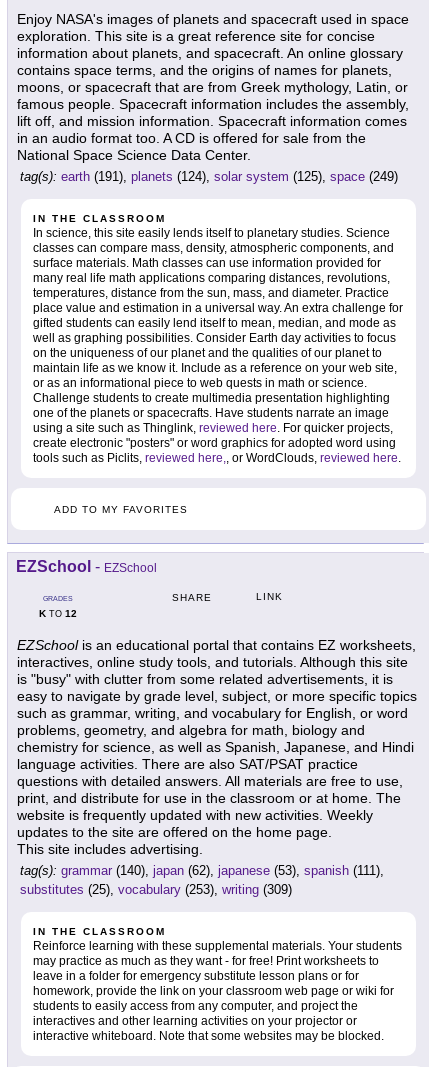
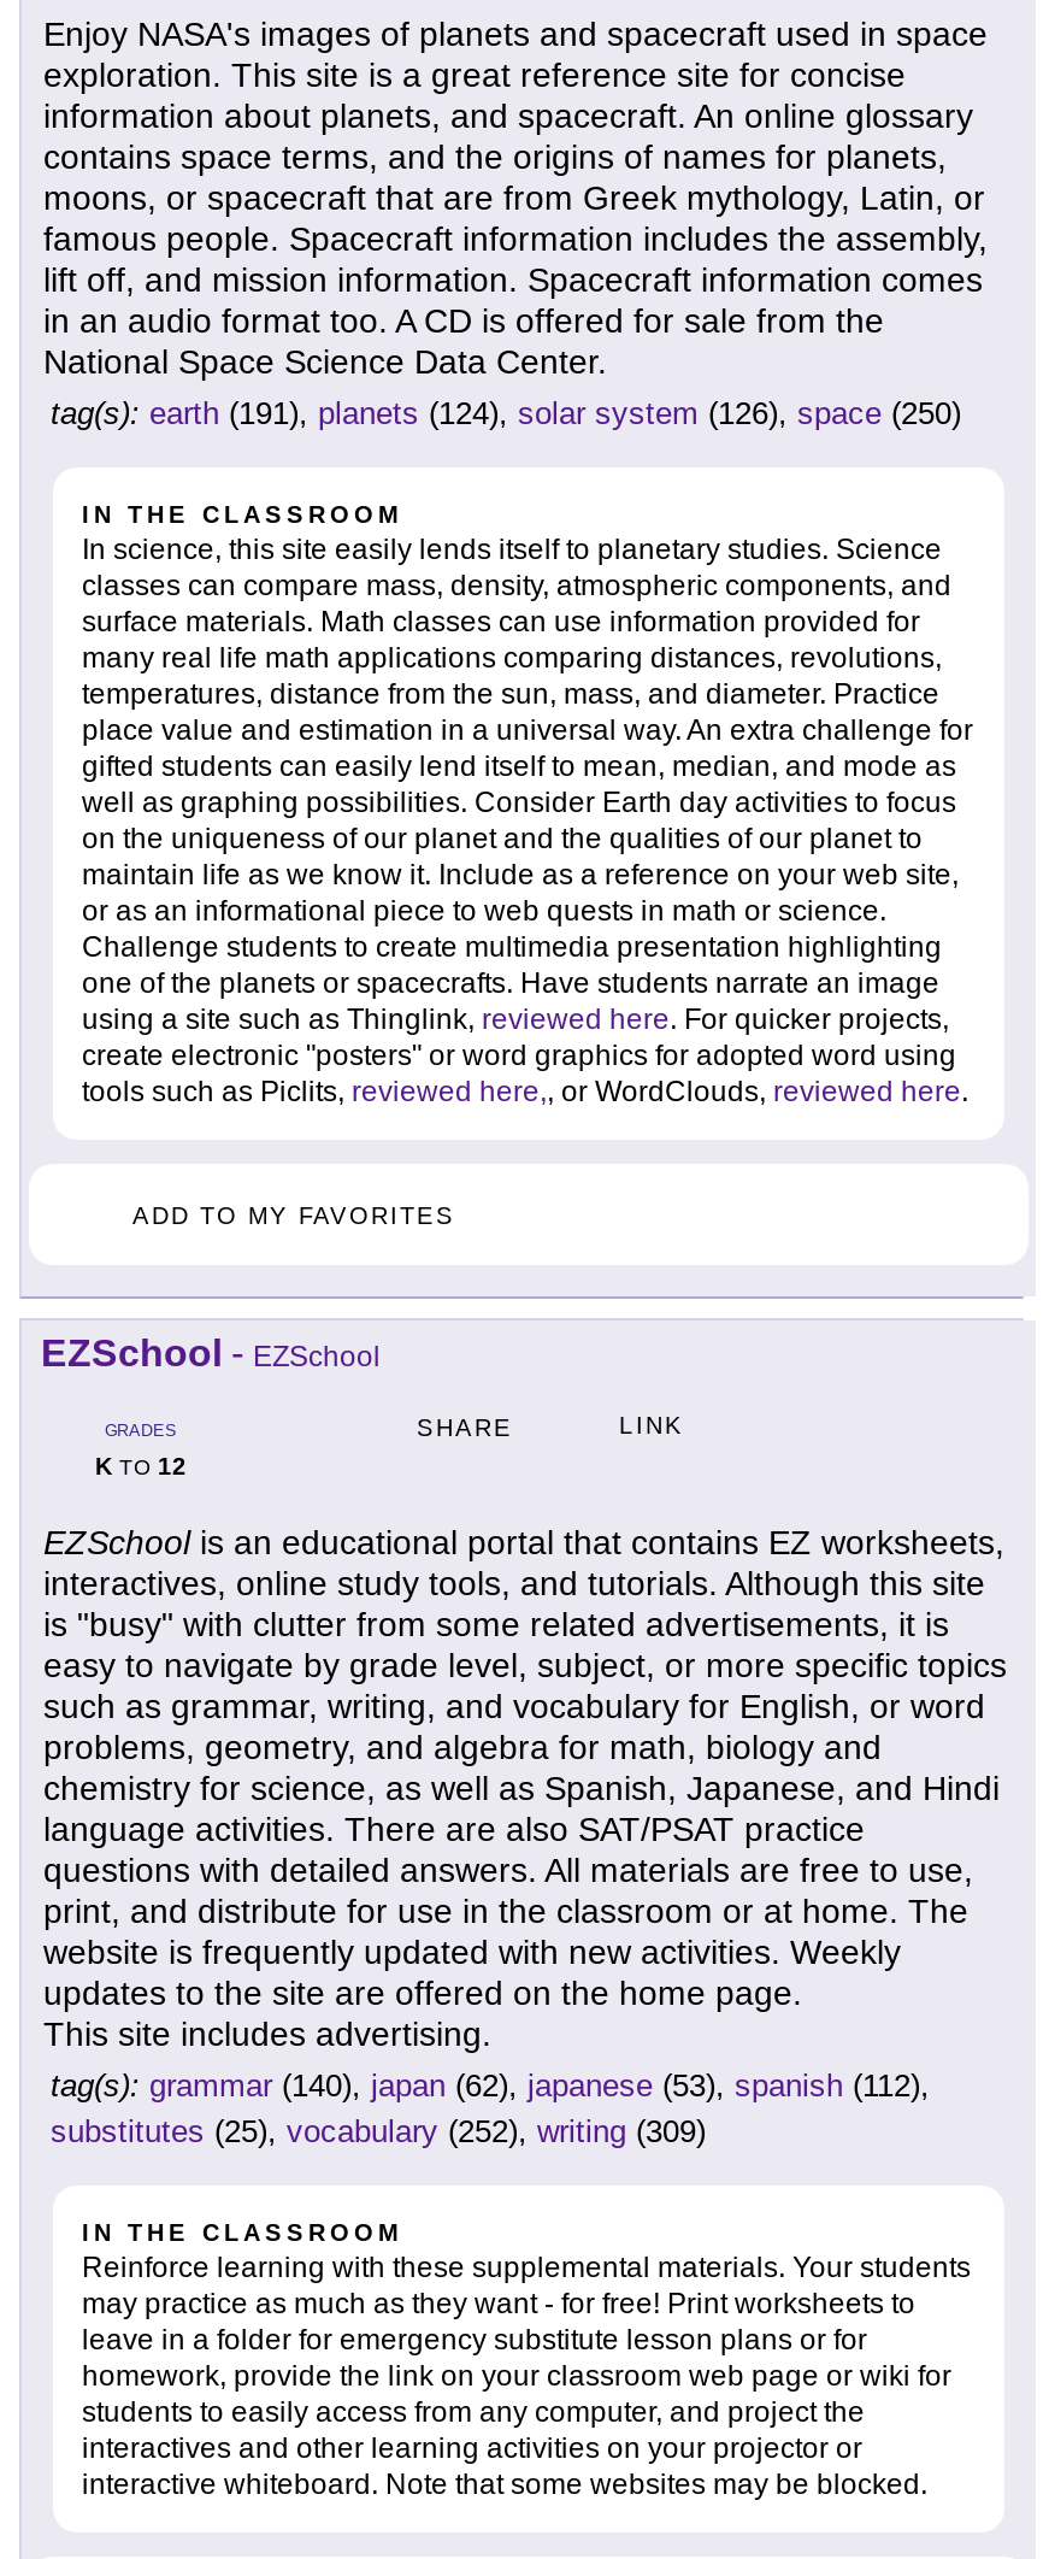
- tag(s): earth (191), planets (124), solar system (125), space (249)
+ tag(s): earth (191), planets (124), solar system (126), space (250)

- tag(s): grammar (140), japan (62), japanese (53), spanish (111),
+ tag(s): grammar (140), japan (62), japanese (53), spanish (112),

- substitutes (25), vocabulary (253), writing (309)
+ substitutes (25), vocabulary (252), writing (309)
